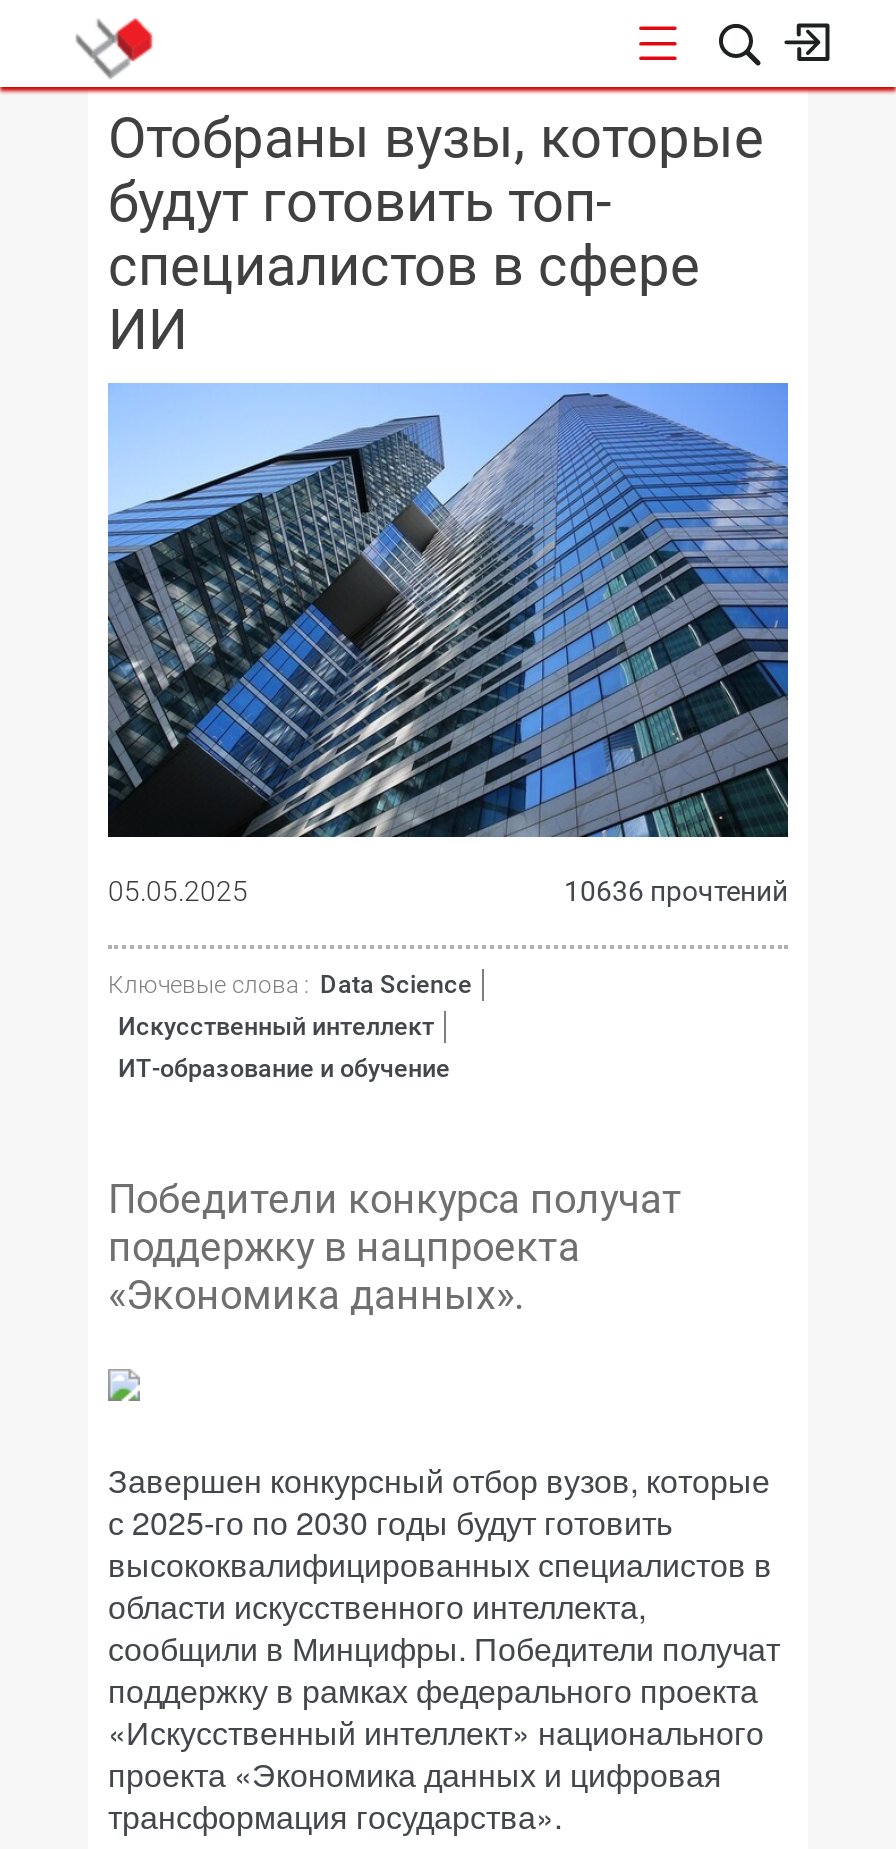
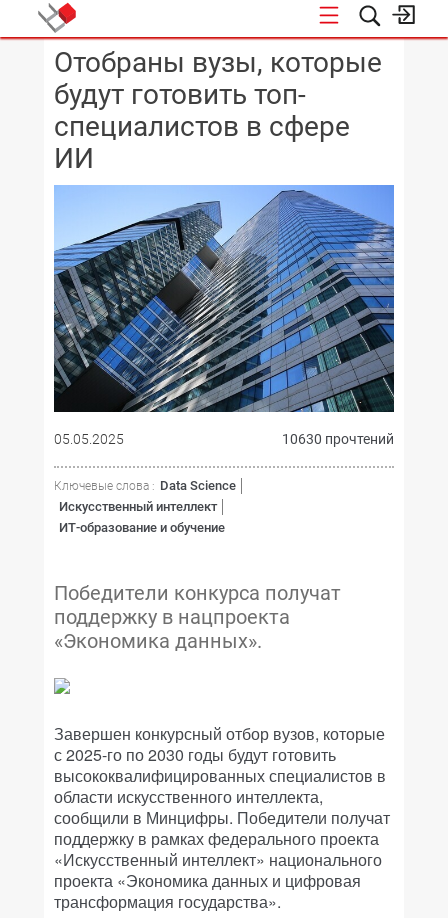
- 10636 прочтений
+ 10630 прочтений
